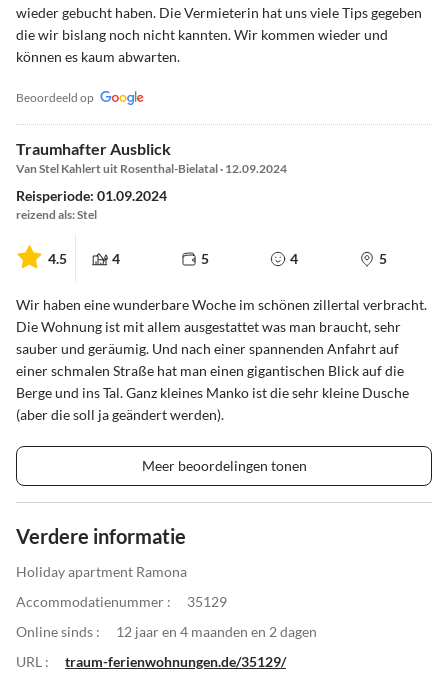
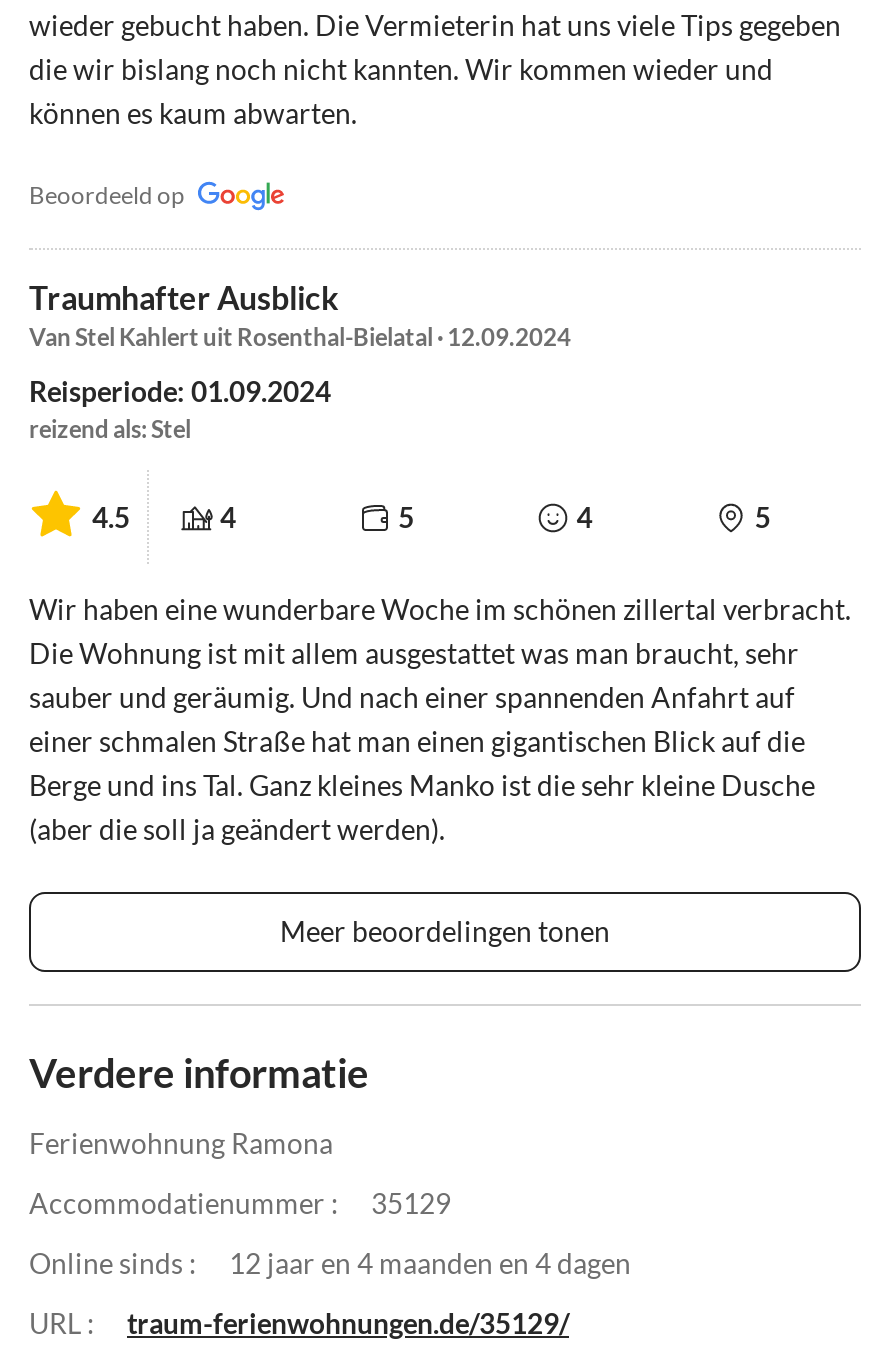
- Holiday apartment Ramona
+ Ferienwohnung Ramona

- 12 jaar en 4 maanden en 2 dagen
+ 12 jaar en 4 maanden en 4 dagen
